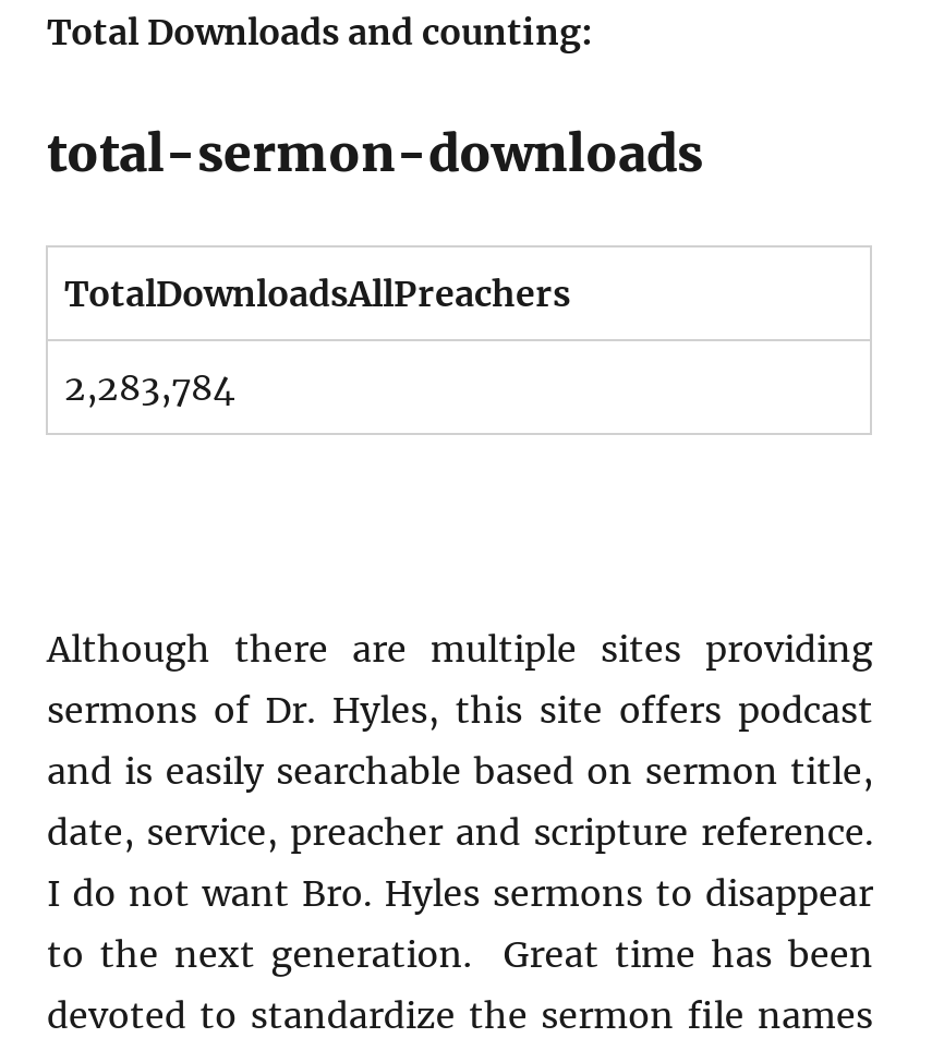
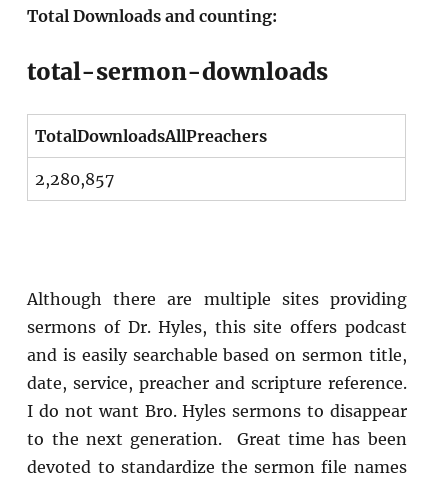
- 2,283,784
+ 2,280,857
